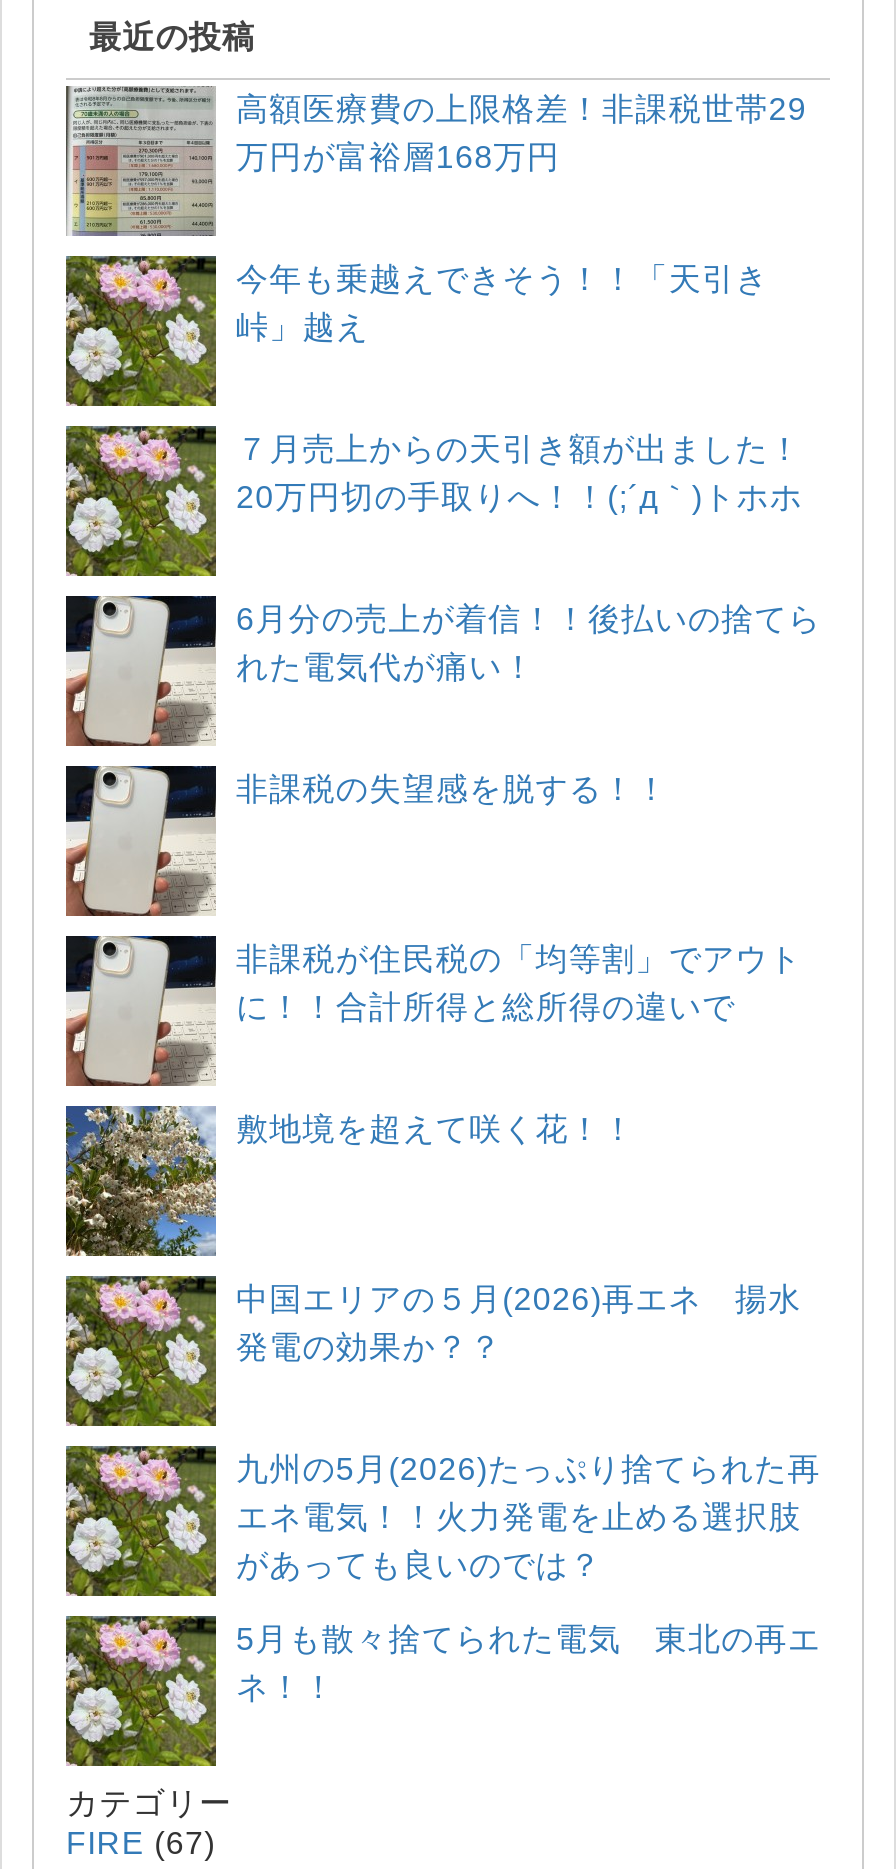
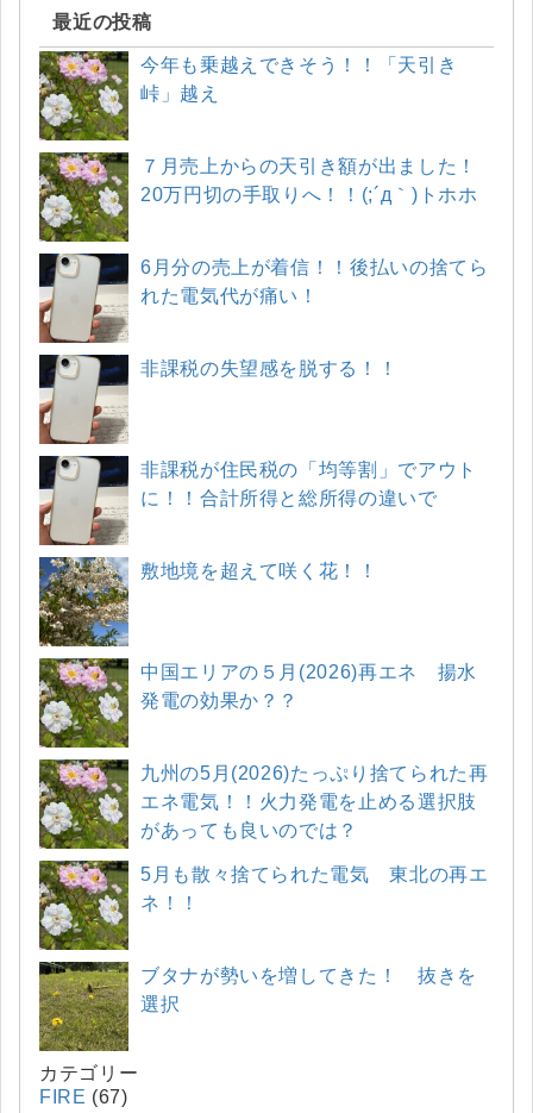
- [image]
- 高額医療費の上限格差！非課税世帯29
- 万円が富裕層168万円

moved up: 今年も乗越えできそう！！「天引き | ７月売上からの天引き額が出ました！ | 20万円切の手取りへ！！(;´д｀)トホホ | ... | 5月も散々捨てられた電気 東北の再エ | ネ！！

+ [image]
+ ブタナが勢いを増してきた！ 抜きを
+ 選択
